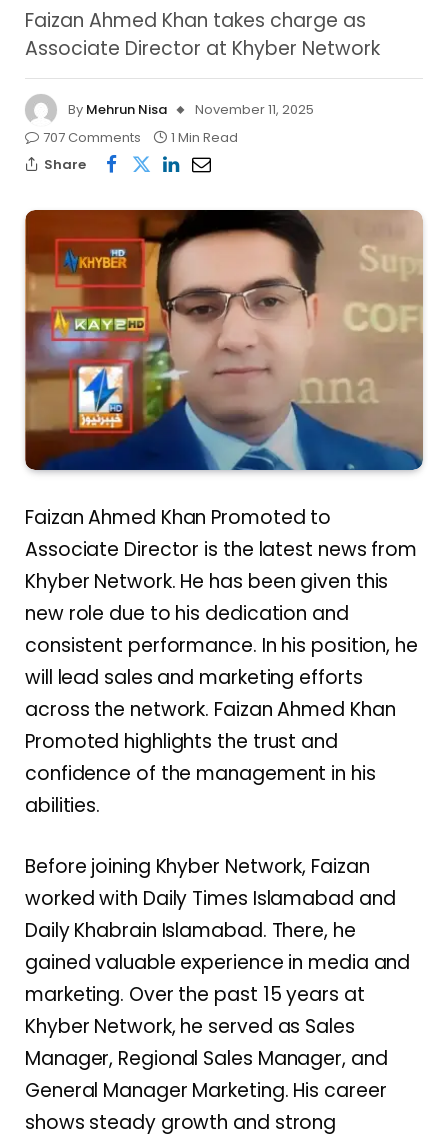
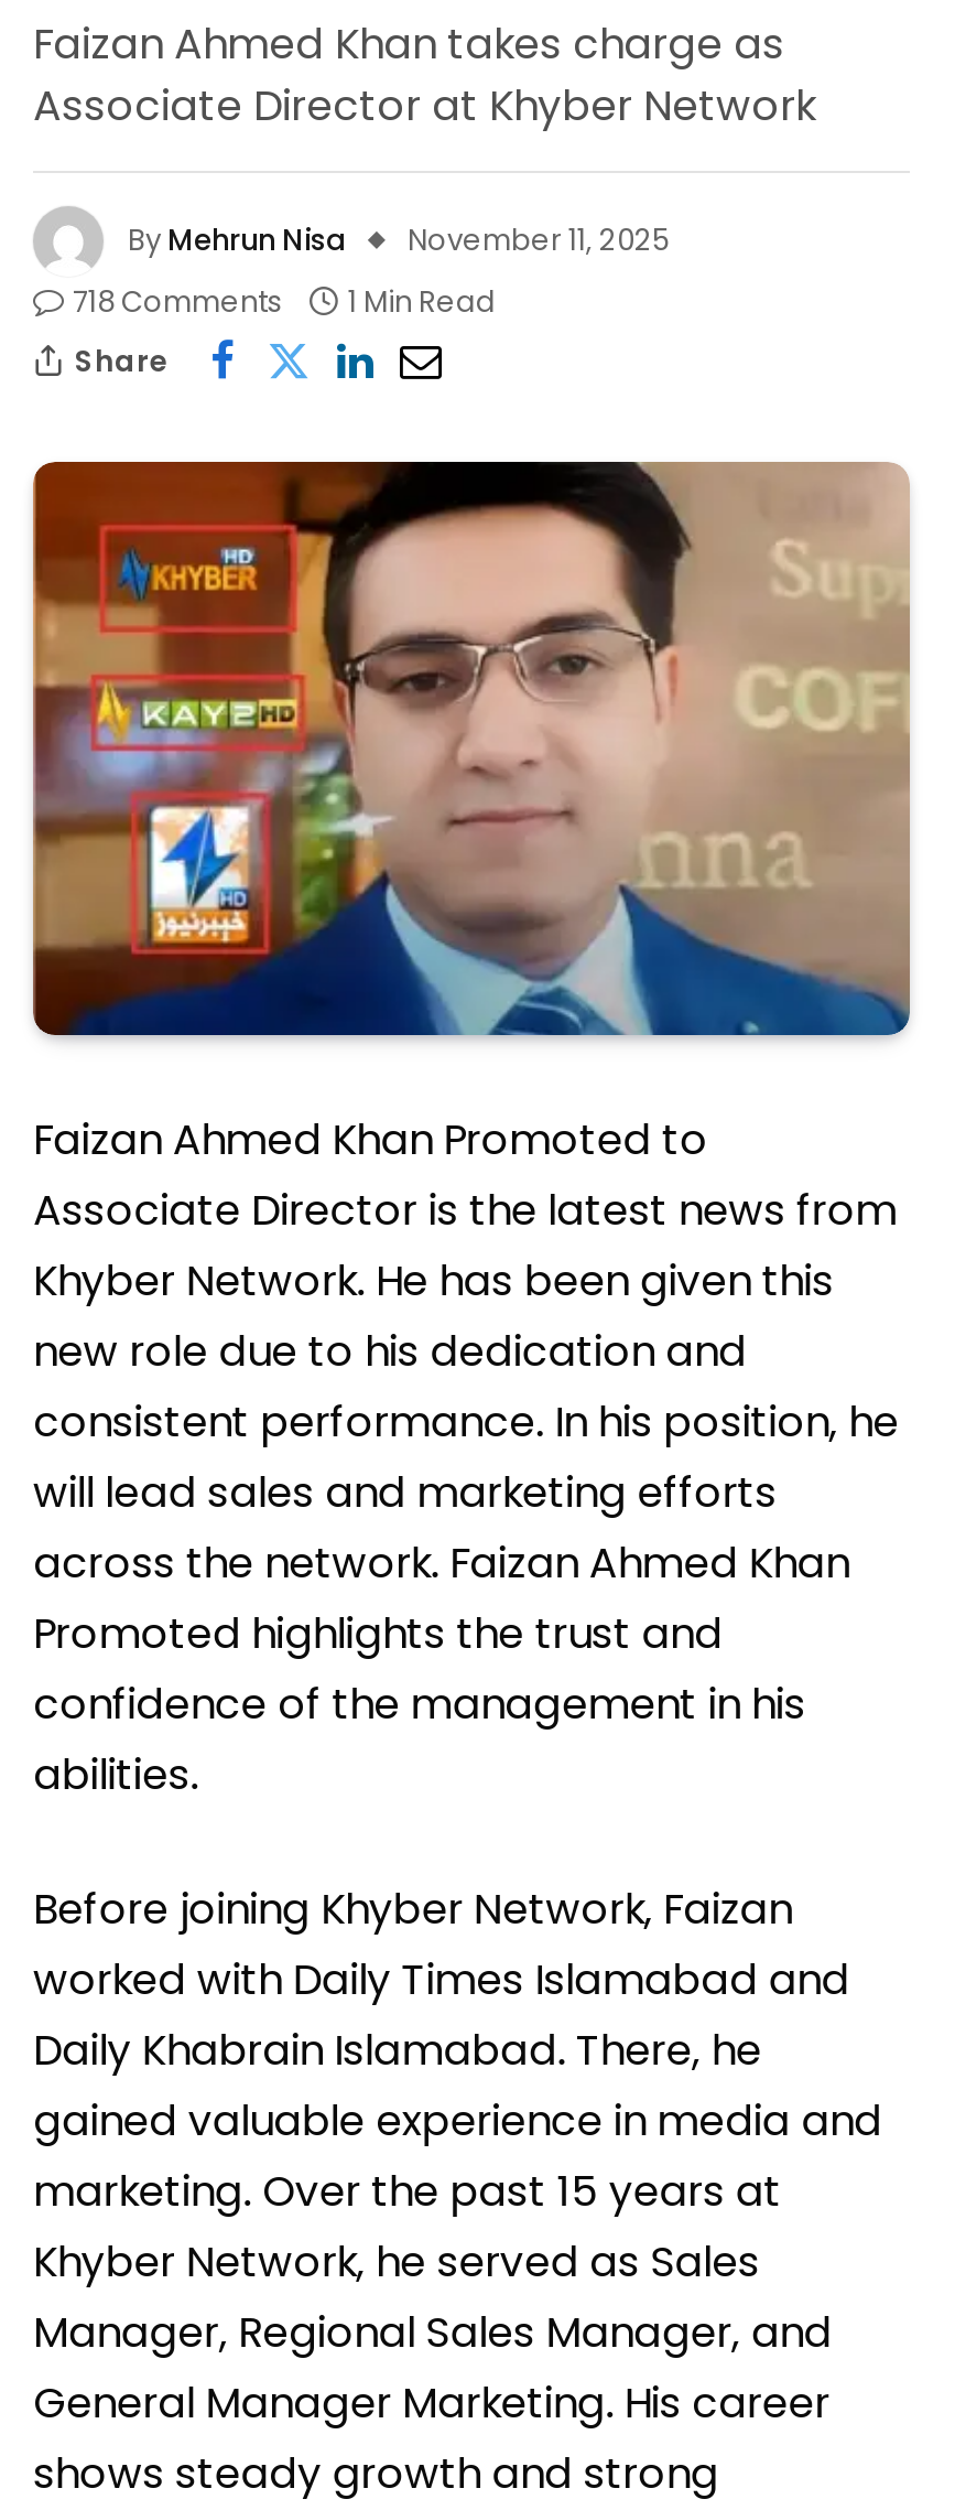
- 707 Comments 1 Min Read
+ 718 Comments 1 Min Read
